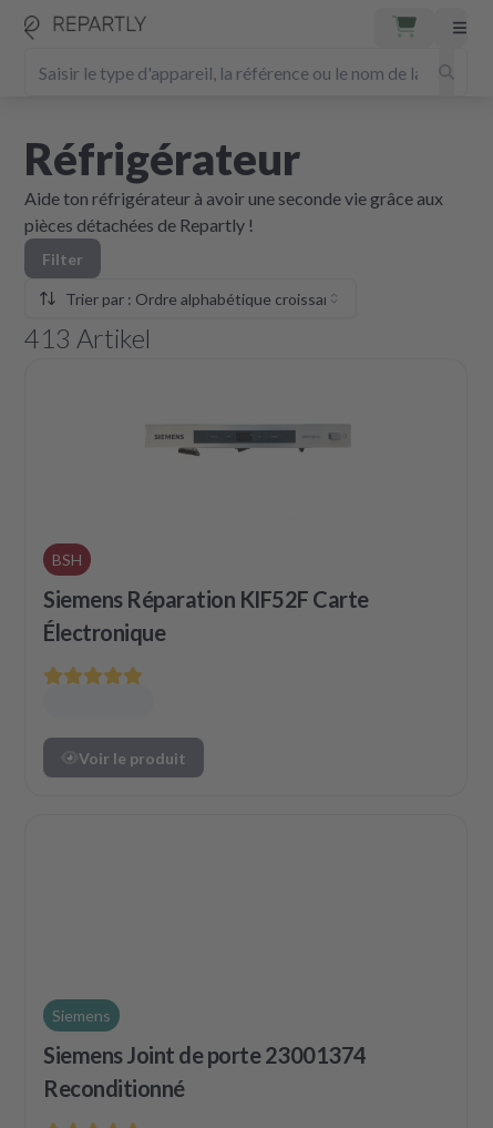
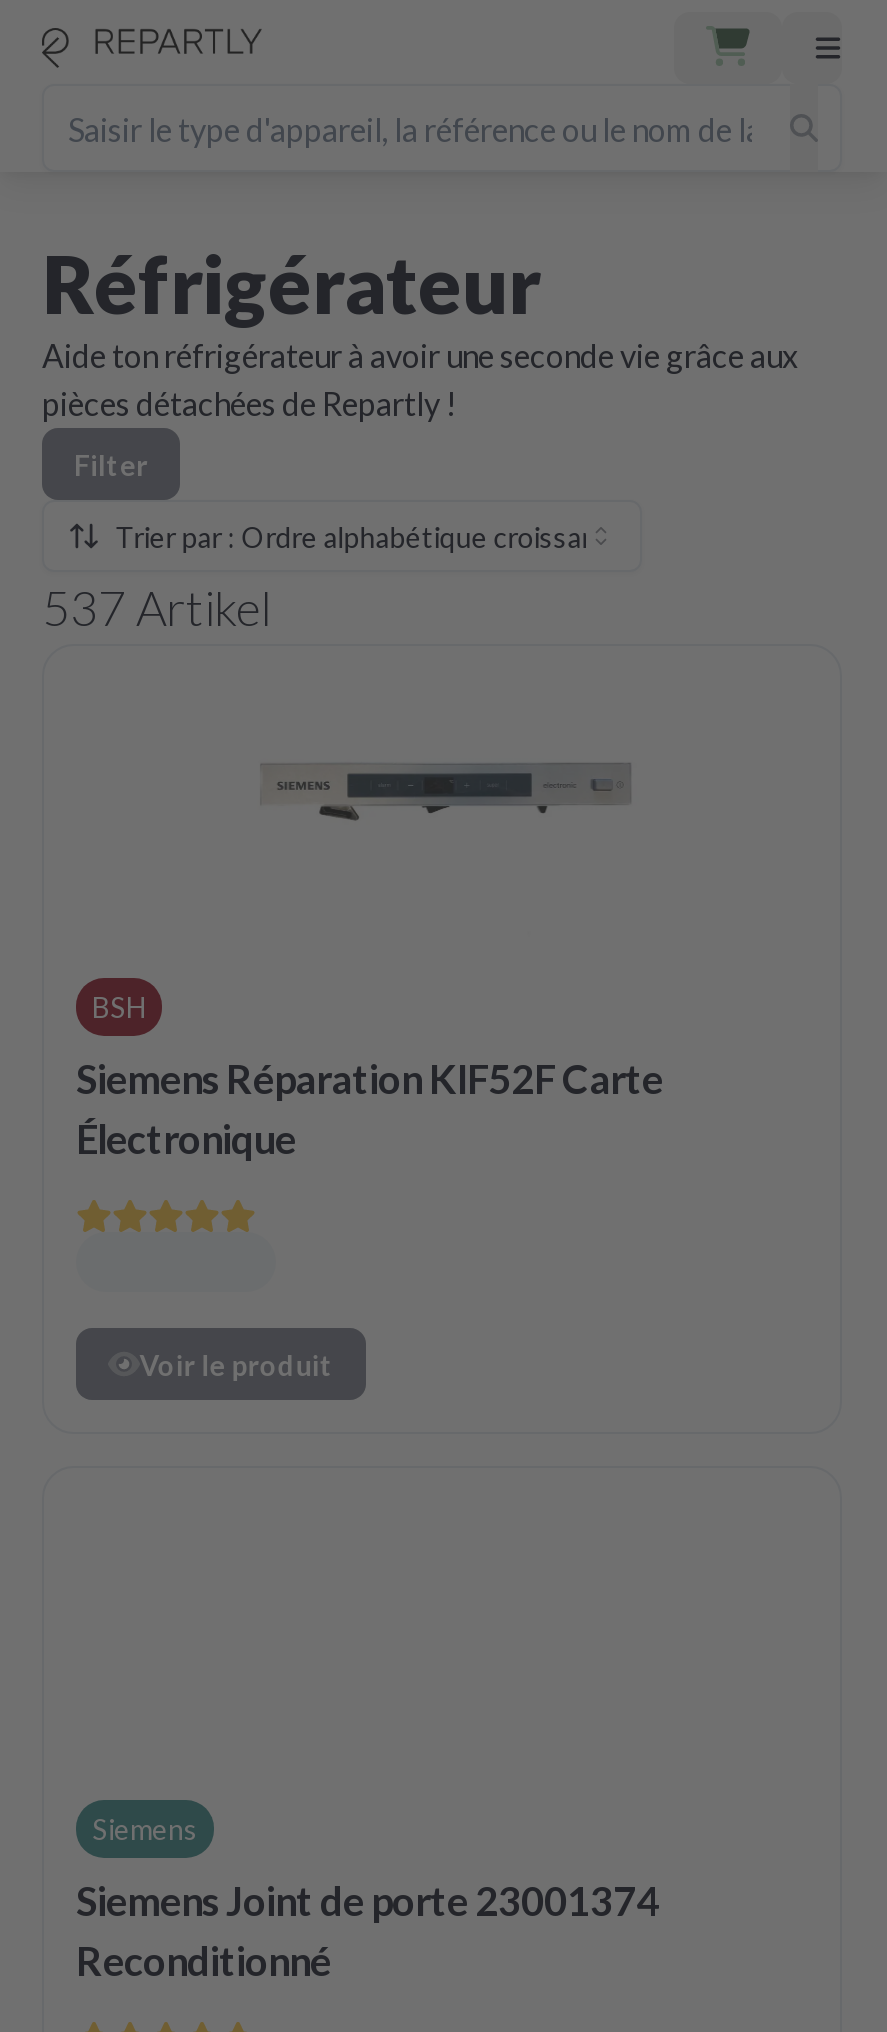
- 413 Artikel
+ 537 Artikel
